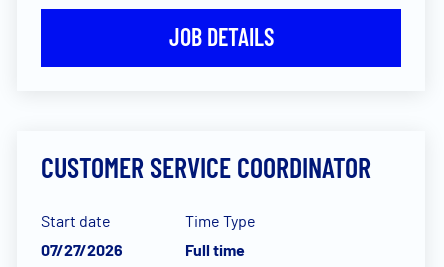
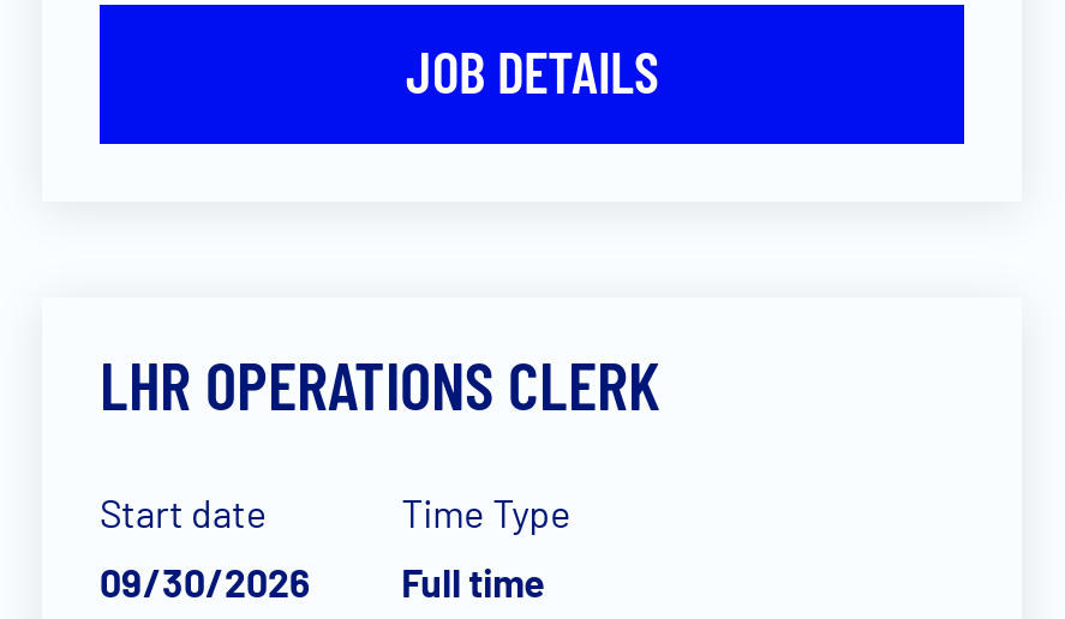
- CUSTOMER SERVICE COORDINATOR
+ LHR OPERATIONS CLERK

- 07/27/2026
+ 09/30/2026
